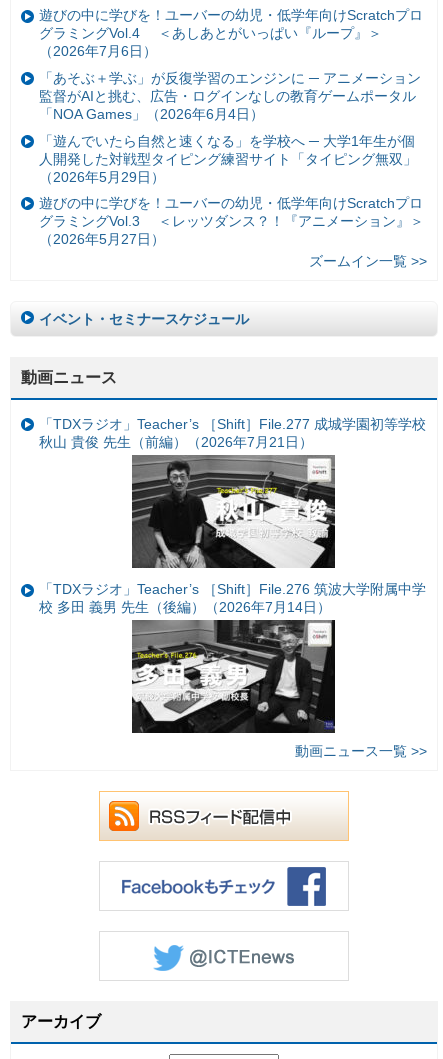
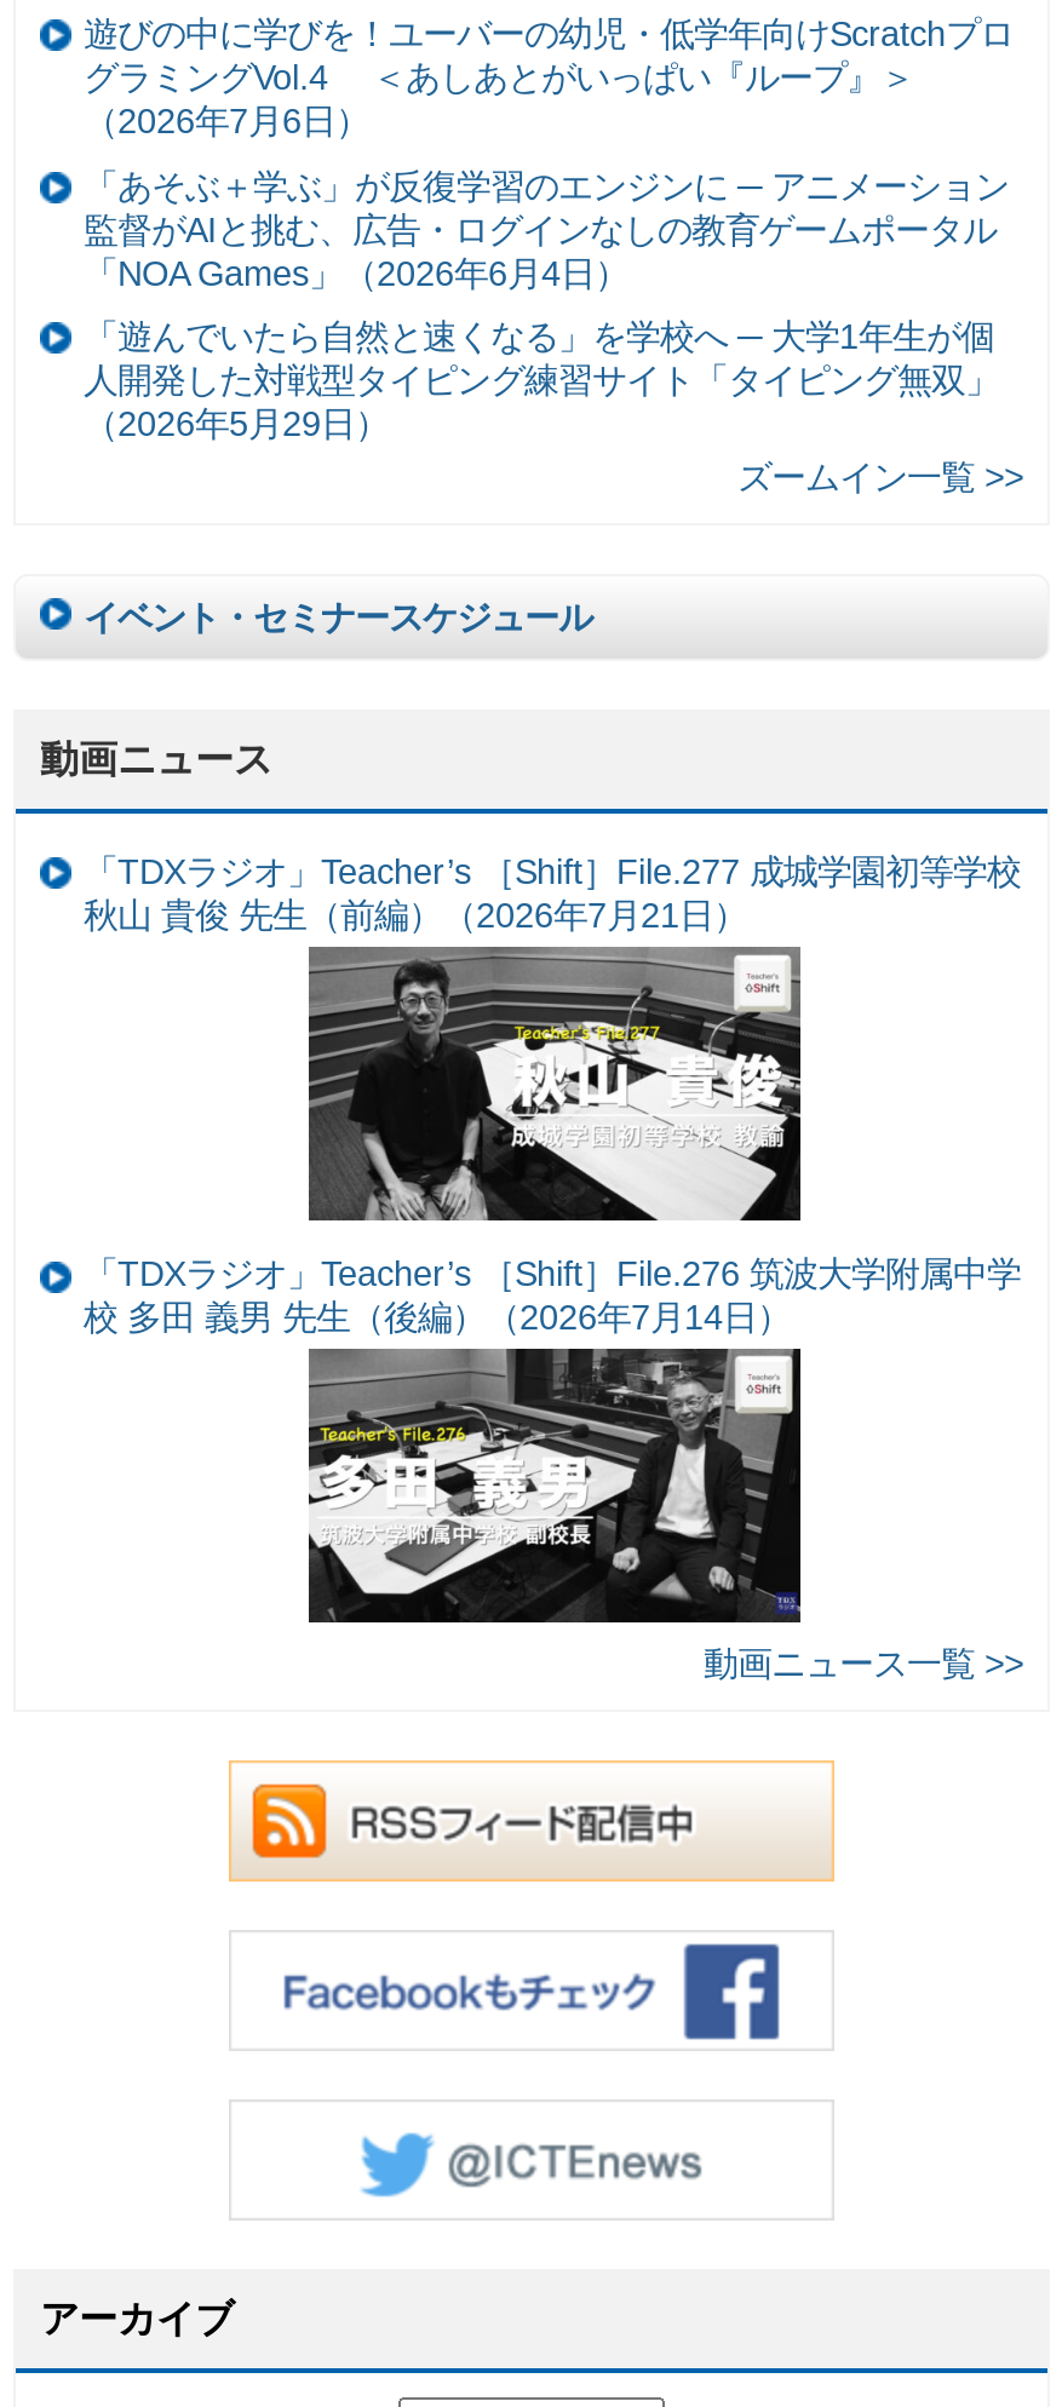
- 遊びの中に学びを！ユーバーの幼児・低学年向けScratchプロ
- グラミングVol.3 ＜レッツダンス？！『アニメーション』＞
- （2026年5月27日）
